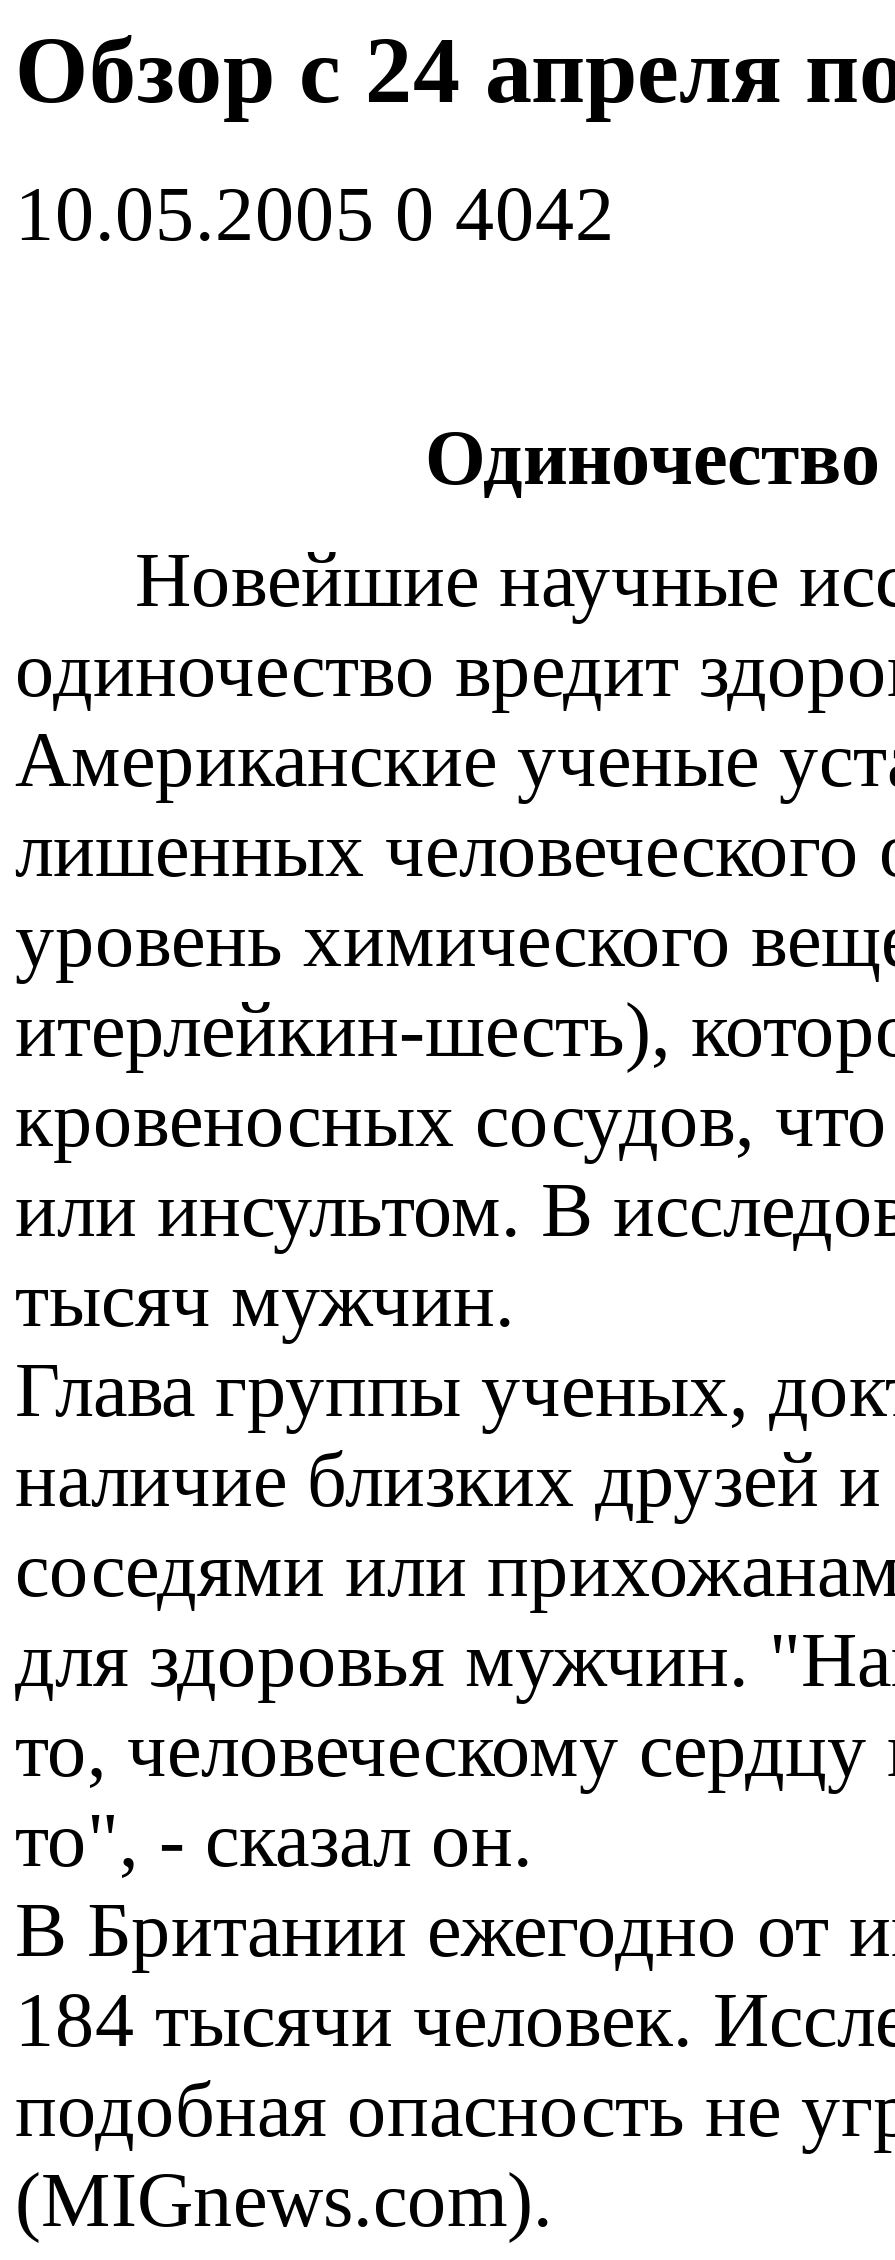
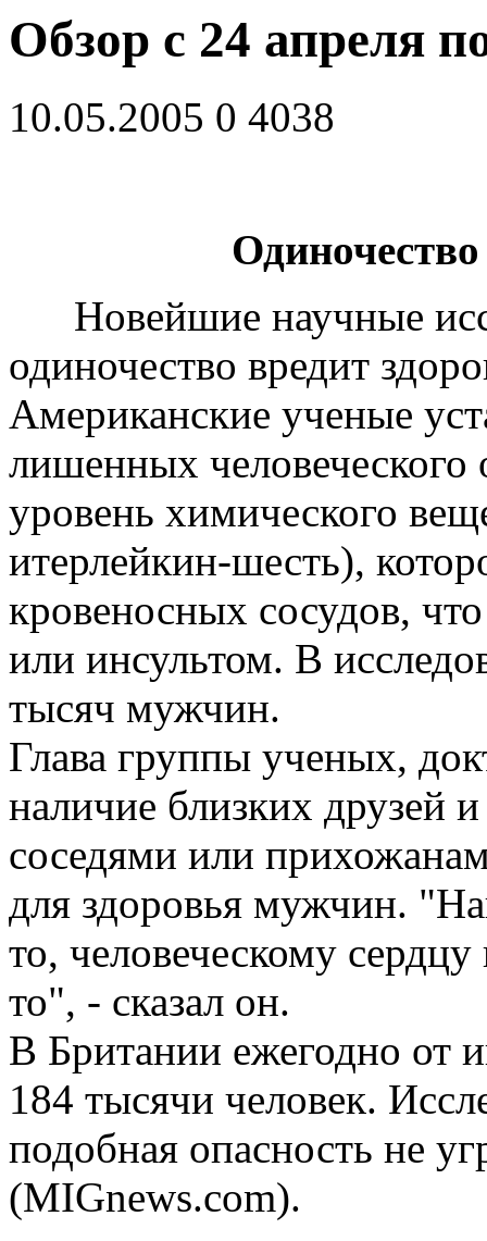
- 10.05.2005 0 4042
+ 10.05.2005 0 4038
